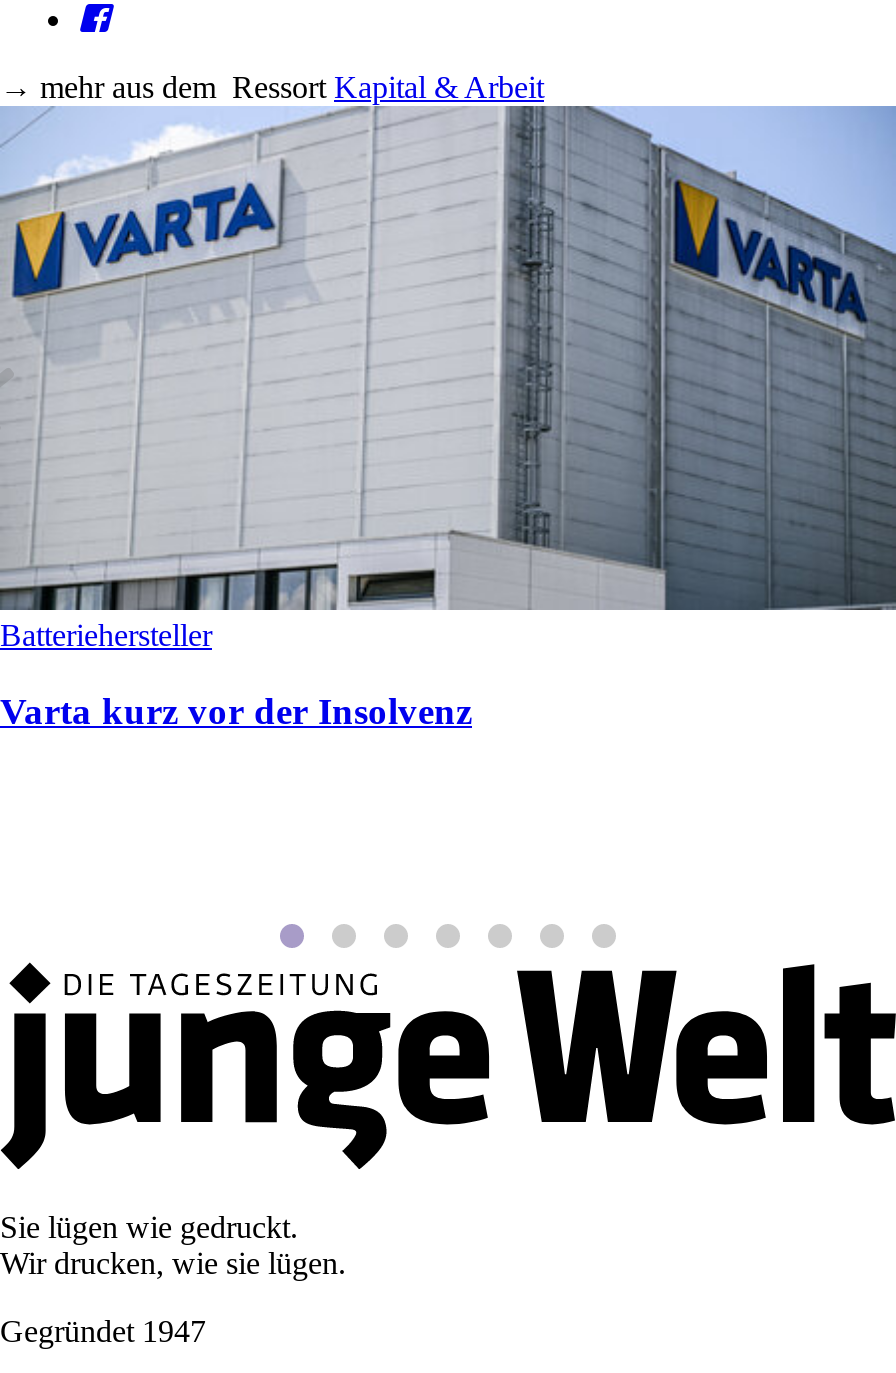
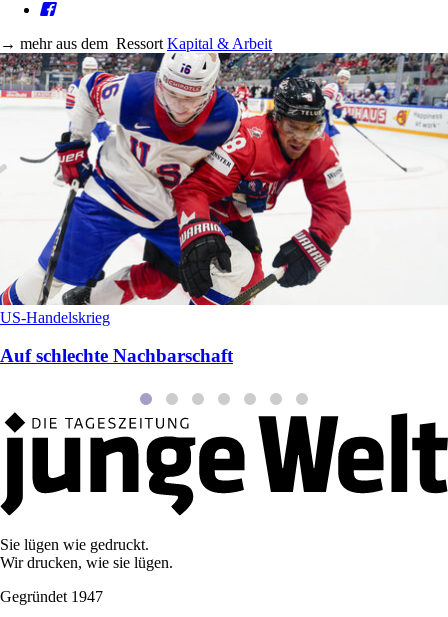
- [image]
- Batteriehersteller
+ [image]
+ US-Handelskrieg

- Varta kurz vor der Insolvenz
+ Auf schlechte Nachbarschaft
